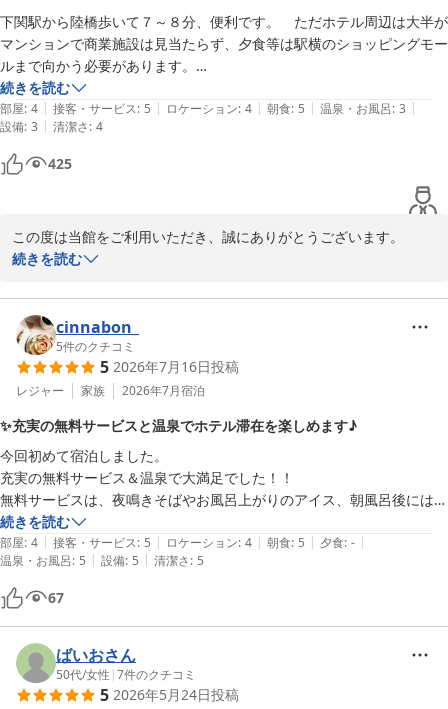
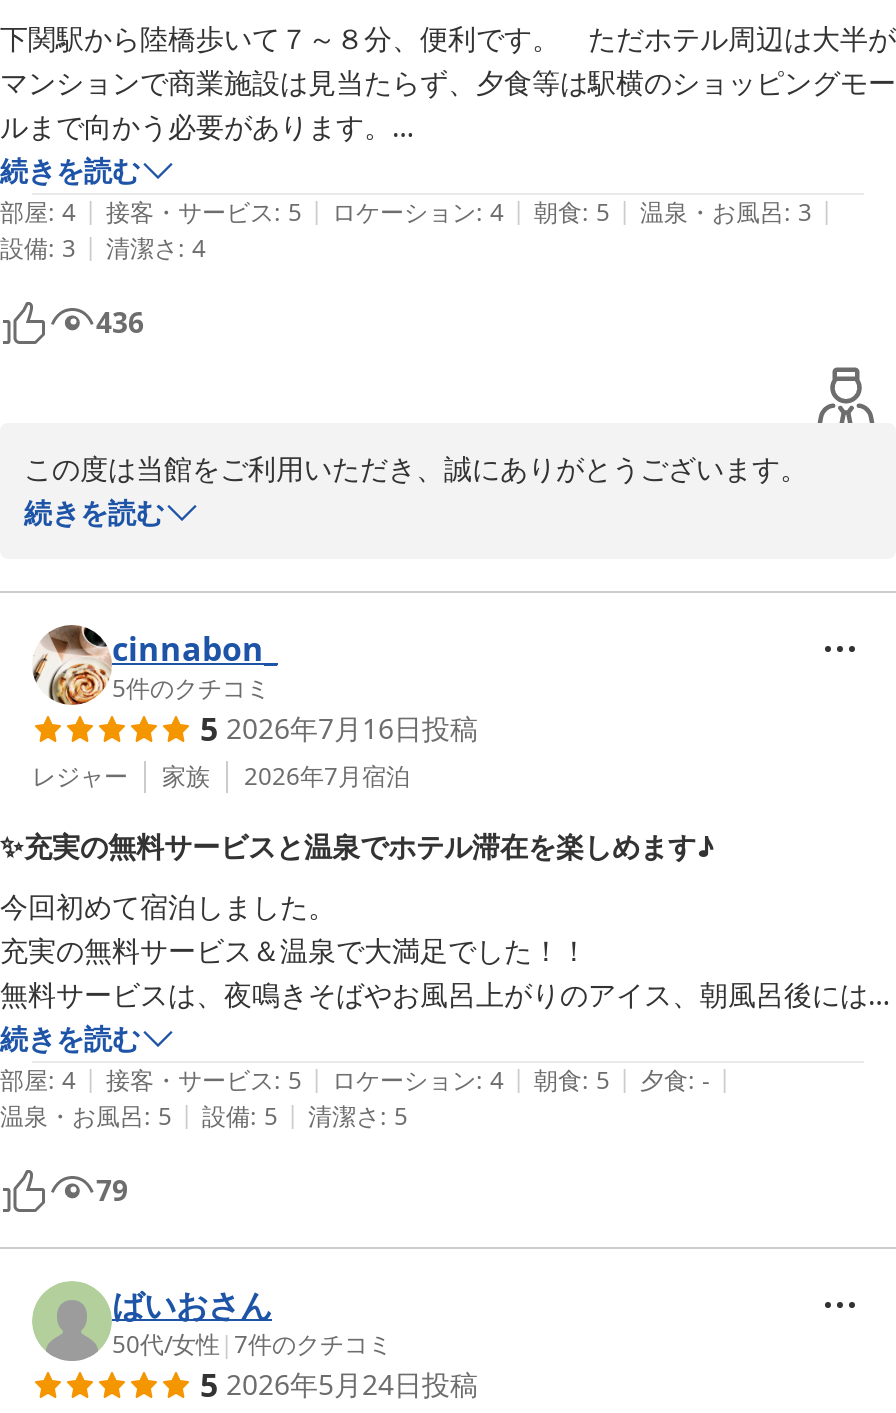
- 425
+ 436

- 67
+ 79
